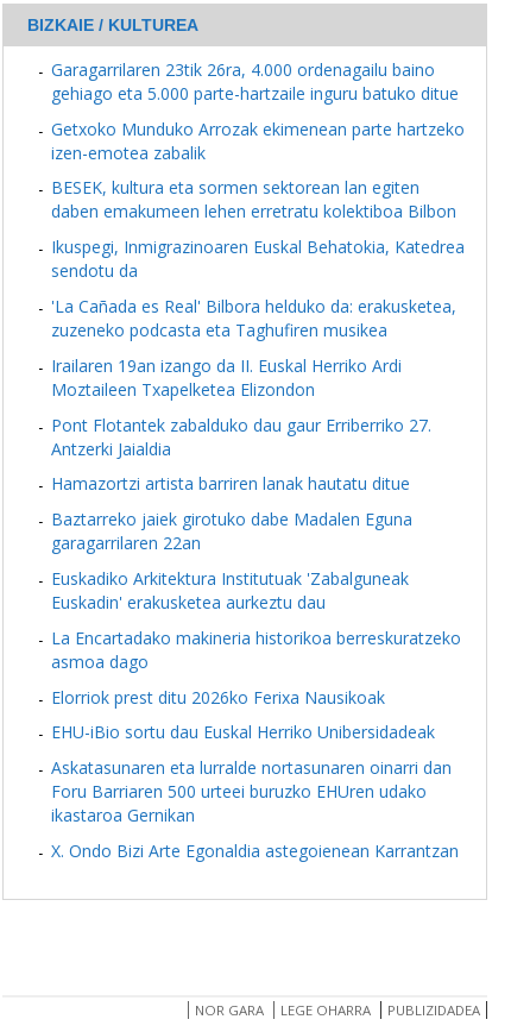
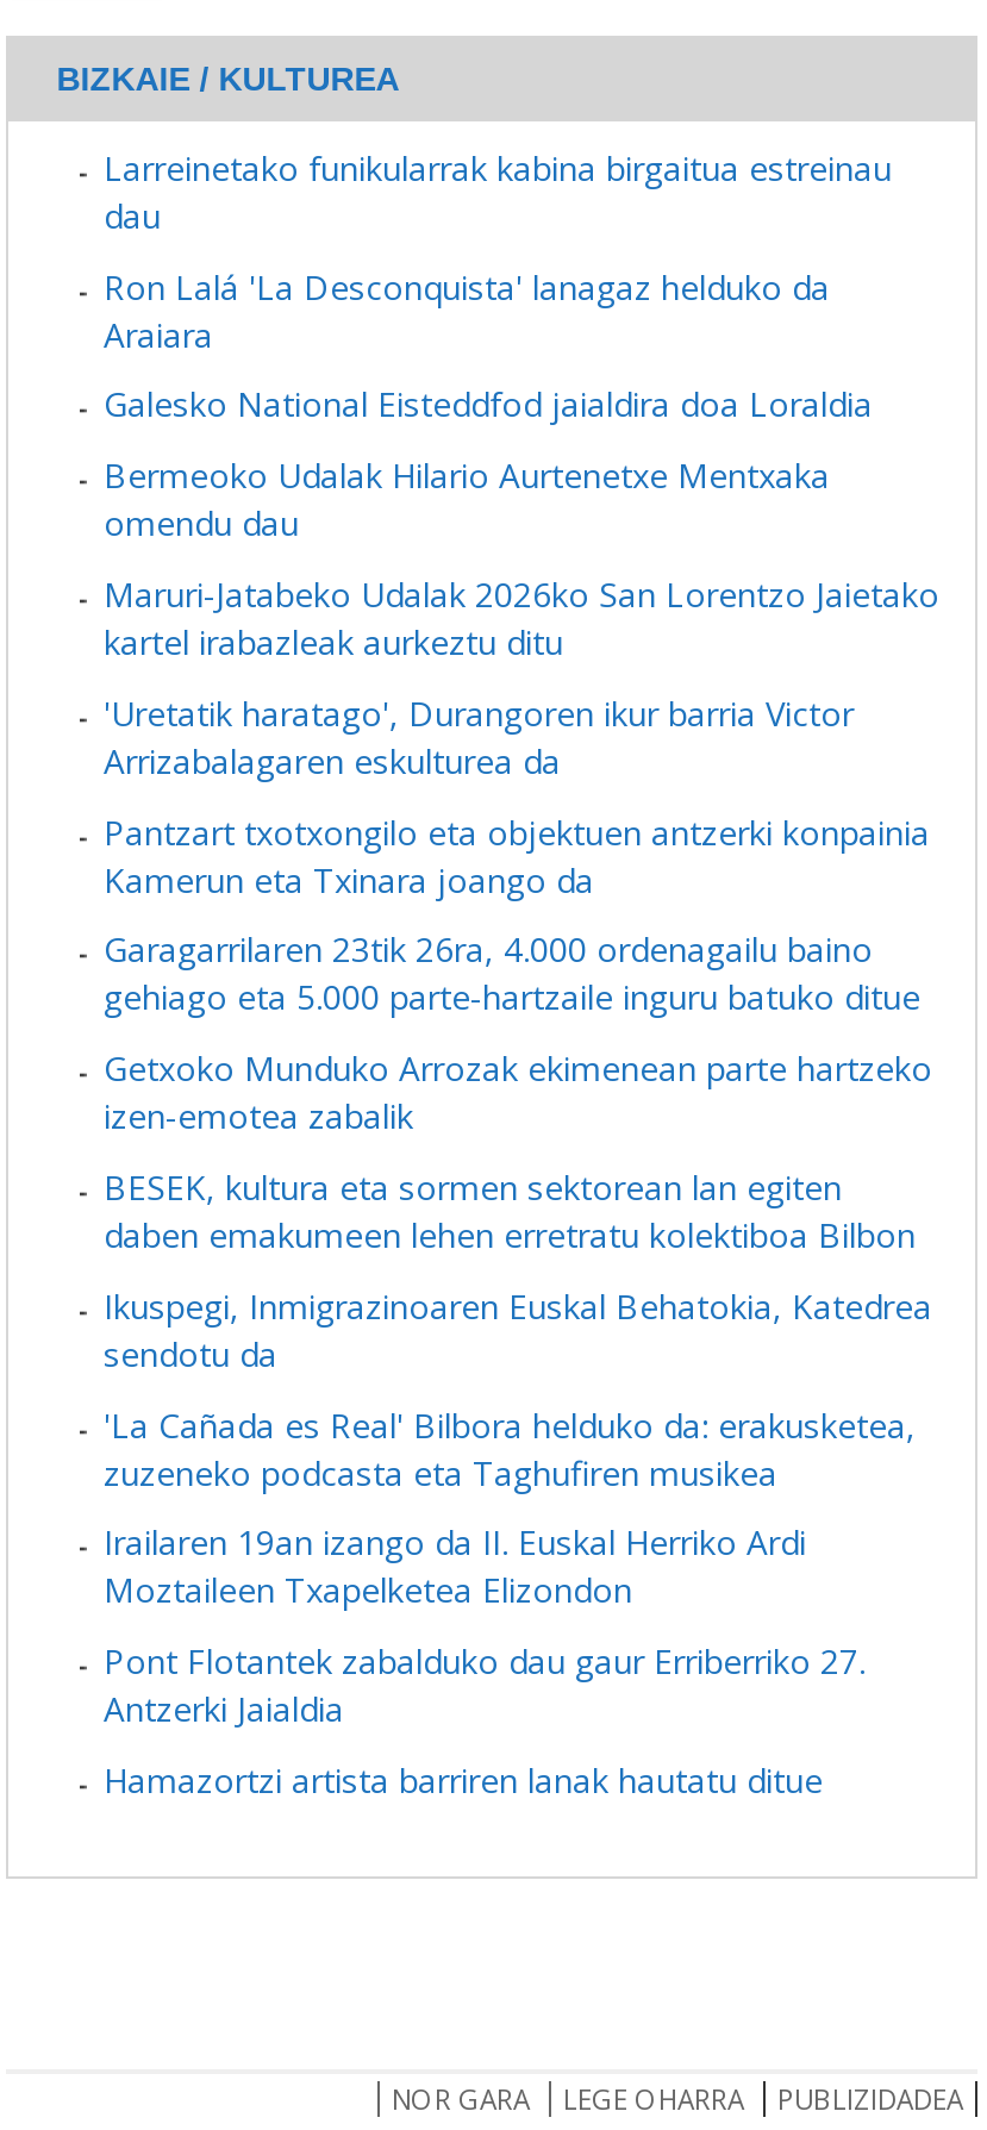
+ Larreinetako funikularrak kabina birgaitua estreinau
+ dau
+ Ron Lalá 'La Desconquista' lanagaz helduko da
+ Araiara
+ Galesko National Eisteddfod jaialdira doa Loraldia
+ Bermeoko Udalak Hilario Aurtenetxe Mentxaka
+ omendu dau
+ Maruri-Jatabeko Udalak 2026ko San Lorentzo Jaietako
+ kartel irabazleak aurkeztu ditu
+ 'Uretatik haratago', Durangoren ikur barria Victor
+ Arrizabalagaren eskulturea da
+ Pantzart txotxongilo eta objektuen antzerki konpainia
+ Kamerun eta Txinara joango da

moved down: Garagarrilaren 23tik 26ra, 4.000 ordenagailu baino | gehiago eta 5.000 parte-hartzaile inguru batuko ditue | Getxoko Munduko Arrozak ekimenean parte hartzeko | ... | Antzerki Jaialdia | Hamazortzi artista barriren lanak hautatu ditue

- Baztarreko jaiek girotuko dabe Madalen Eguna
- garagarrilaren 22an
- Euskadiko Arkitektura Institutuak 'Zabalguneak
- Euskadin' erakusketea aurkeztu dau
- La Encartadako makineria historikoa berreskuratzeko
- asmoa dago
- Elorriok prest ditu 2026ko Ferixa Nausikoak
- EHU-iBio sortu dau Euskal Herriko Unibersidadeak
- Askatasunaren eta lurralde nortasunaren oinarri dan
- Foru Barriaren 500 urteei buruzko EHUren udako
- ikastaroa Gernikan
- X. Ondo Bizi Arte Egonaldia astegoienean Karrantzan
